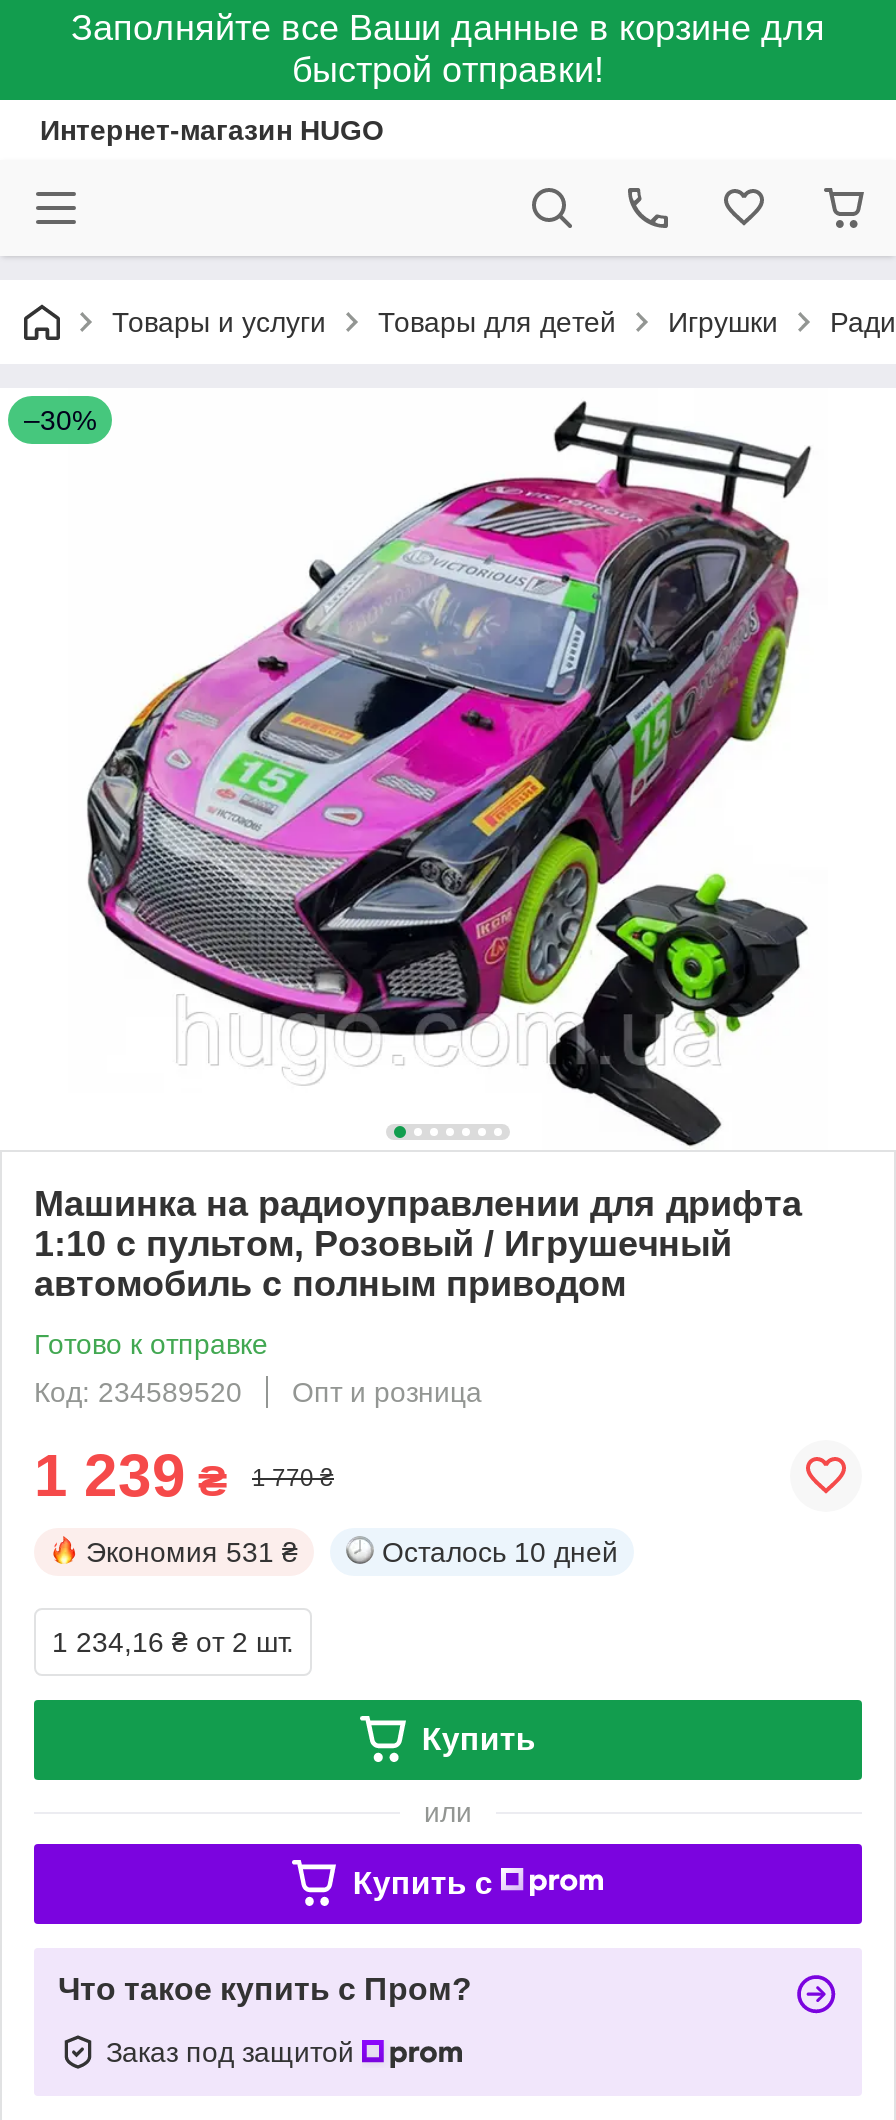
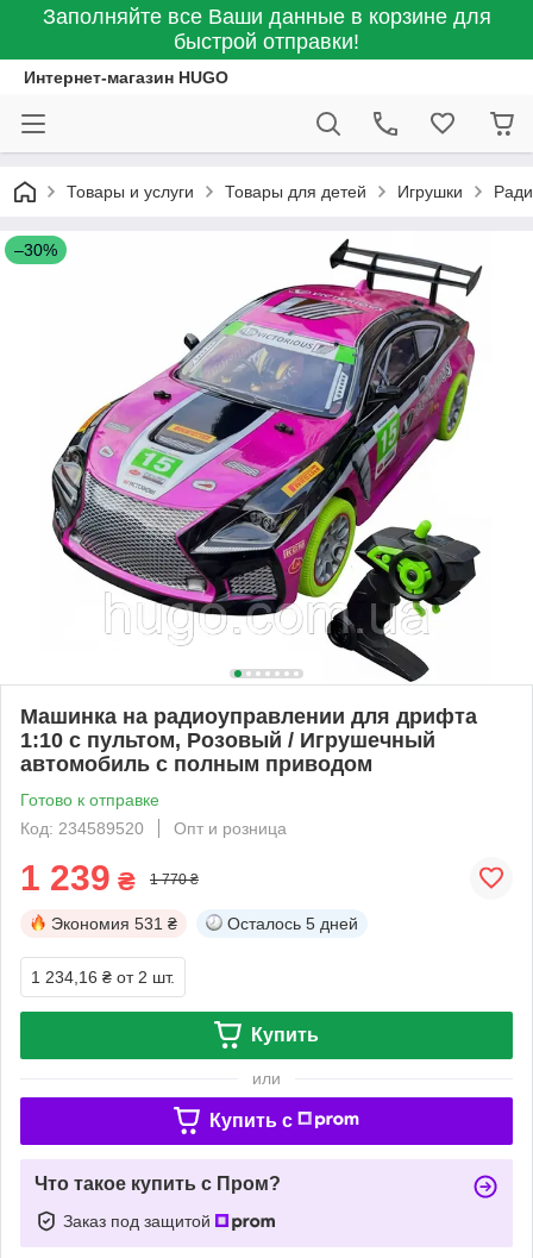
- Осталось 10 дней
+ Осталось 5 дней
